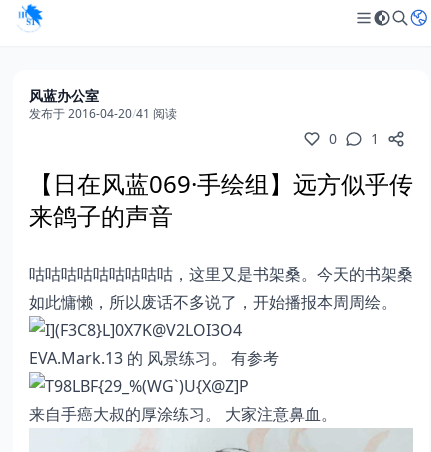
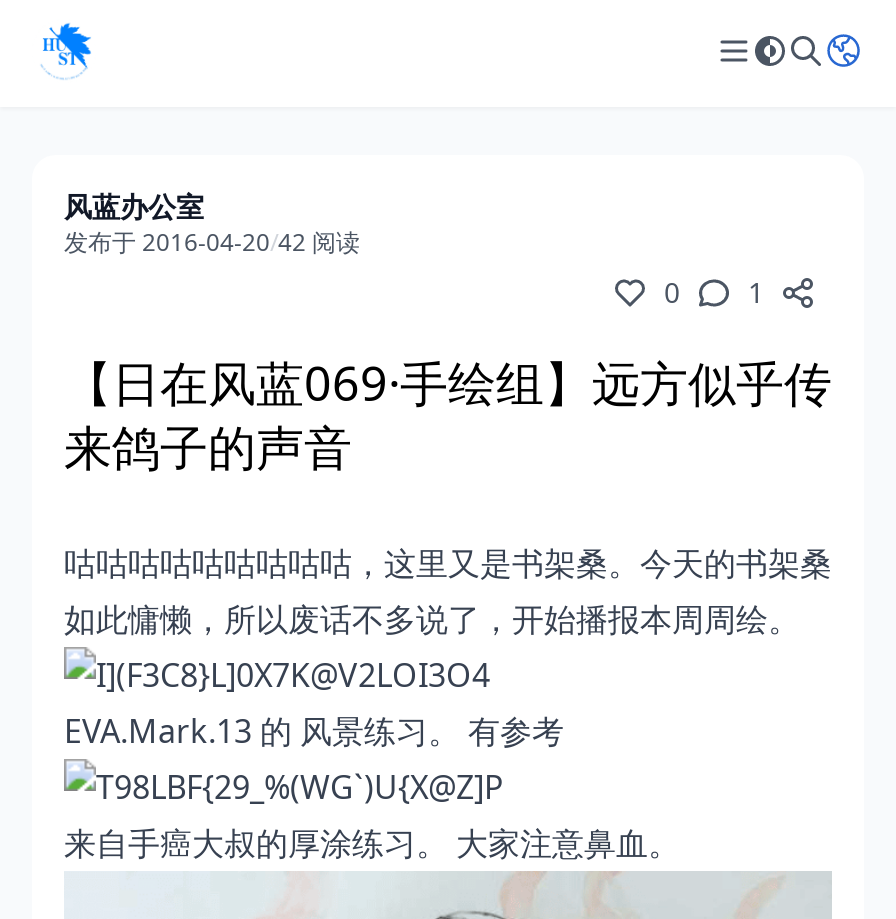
- 发布于 2016-04-20 / 41 阅读
+ 发布于 2016-04-20 / 42 阅读
